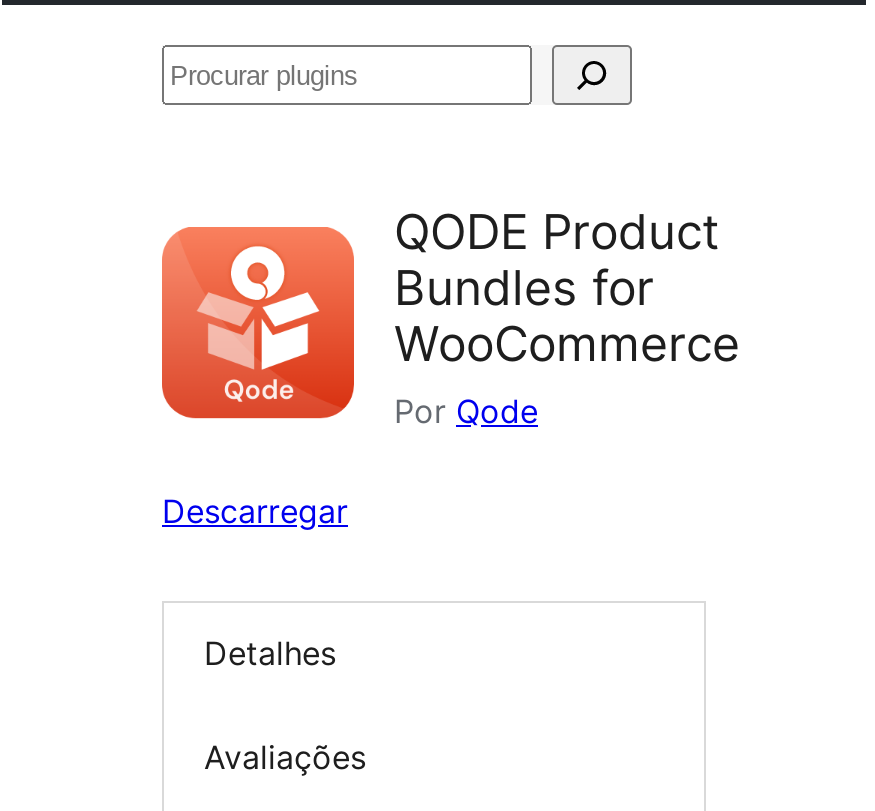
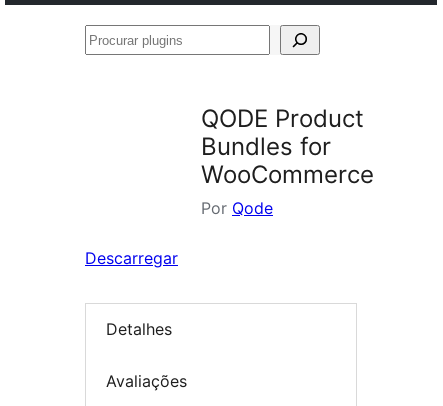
- [image]
